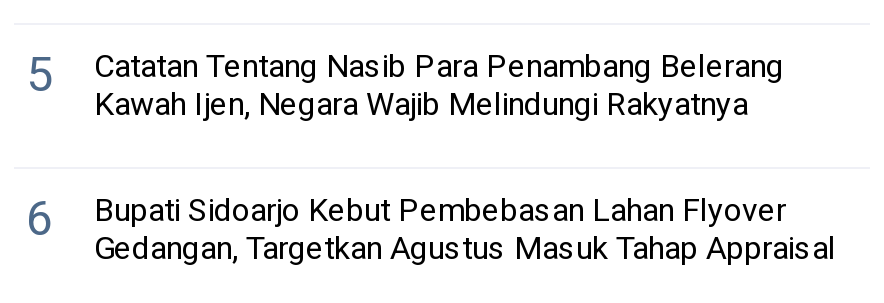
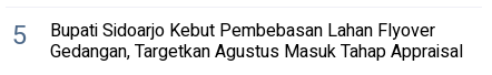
- Catatan Tentang Nasib Para Penambang Belerang
- Kawah Ijen, Negara Wajib Melindungi Rakyatnya
- 6
